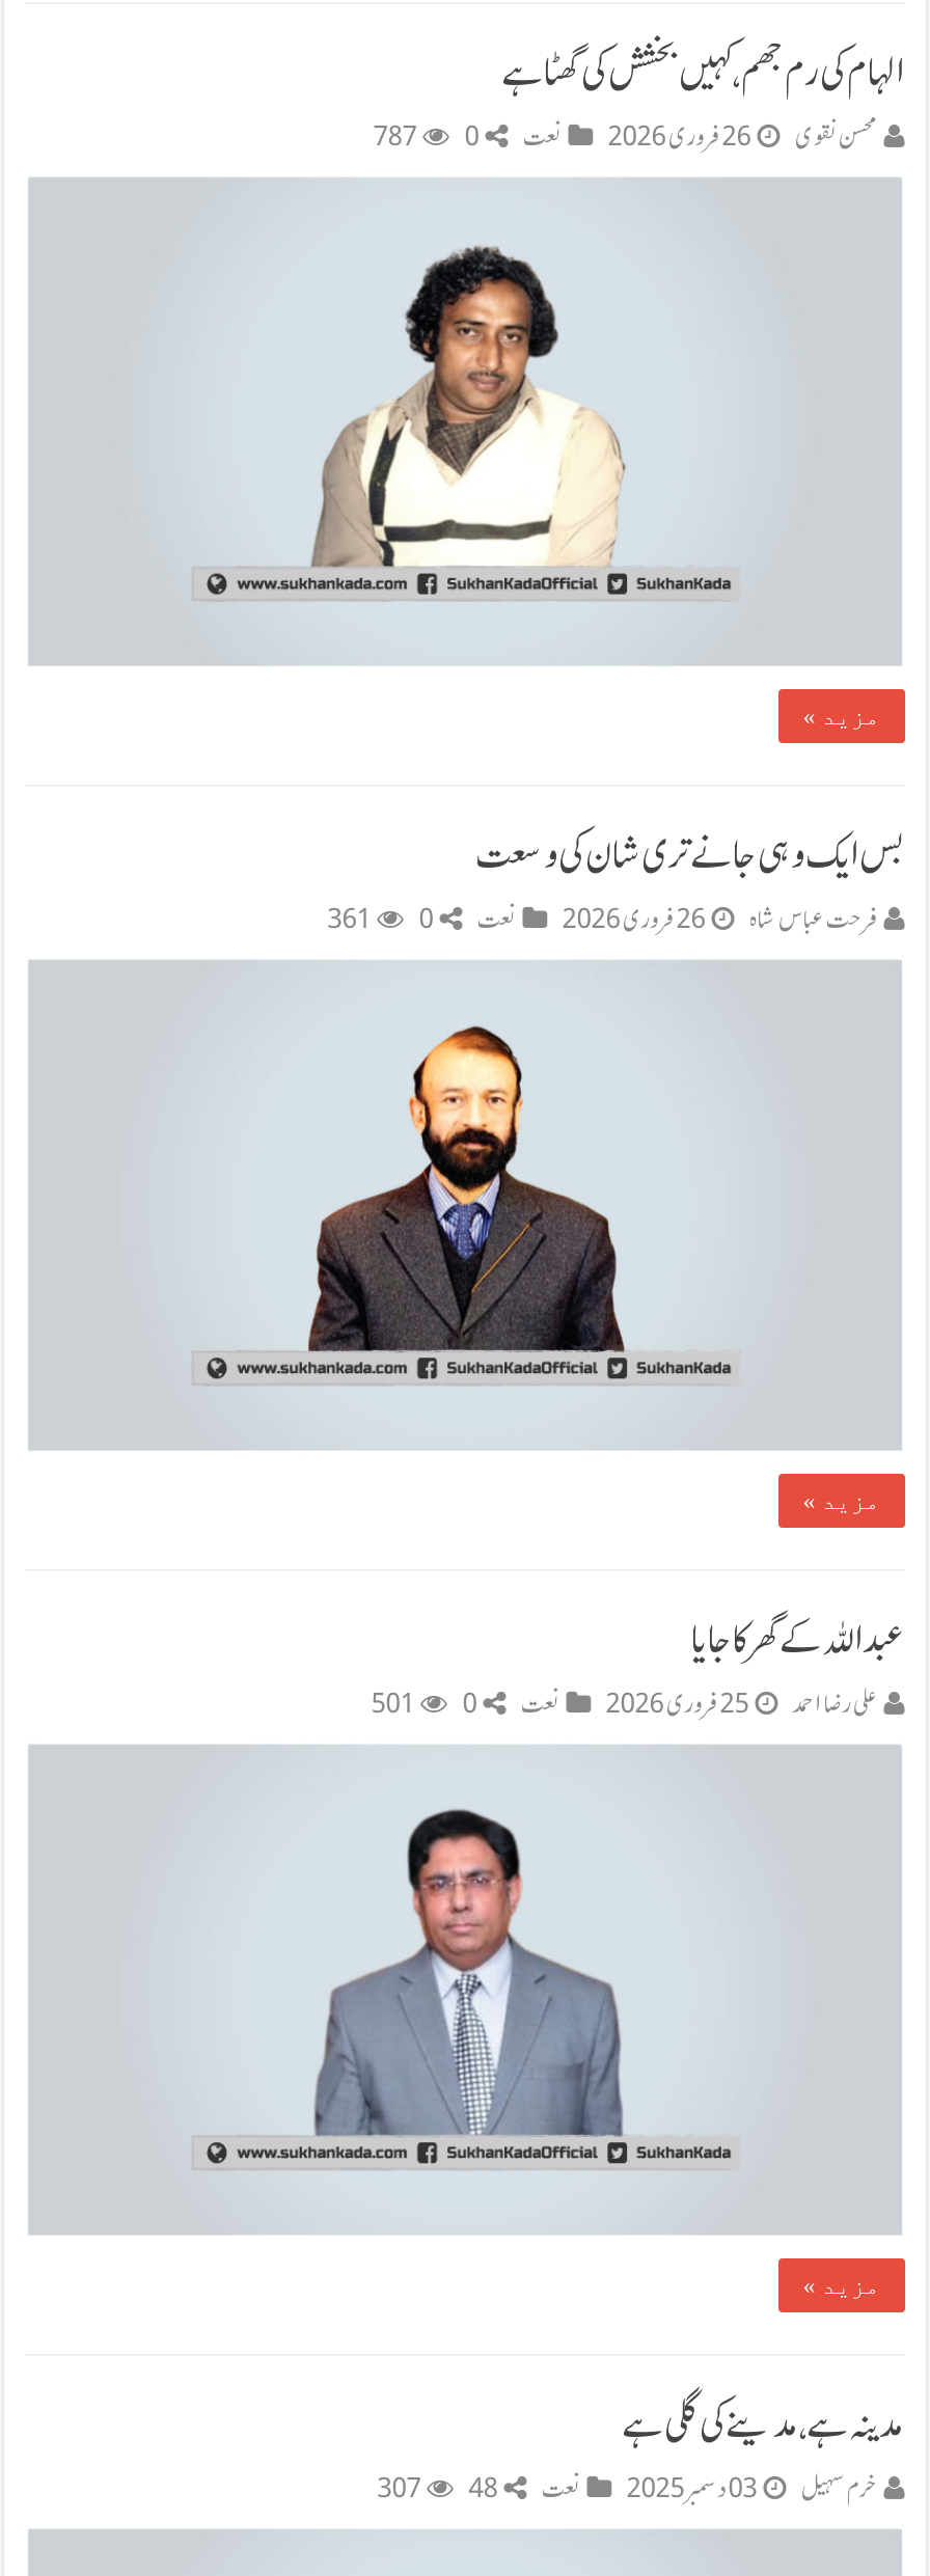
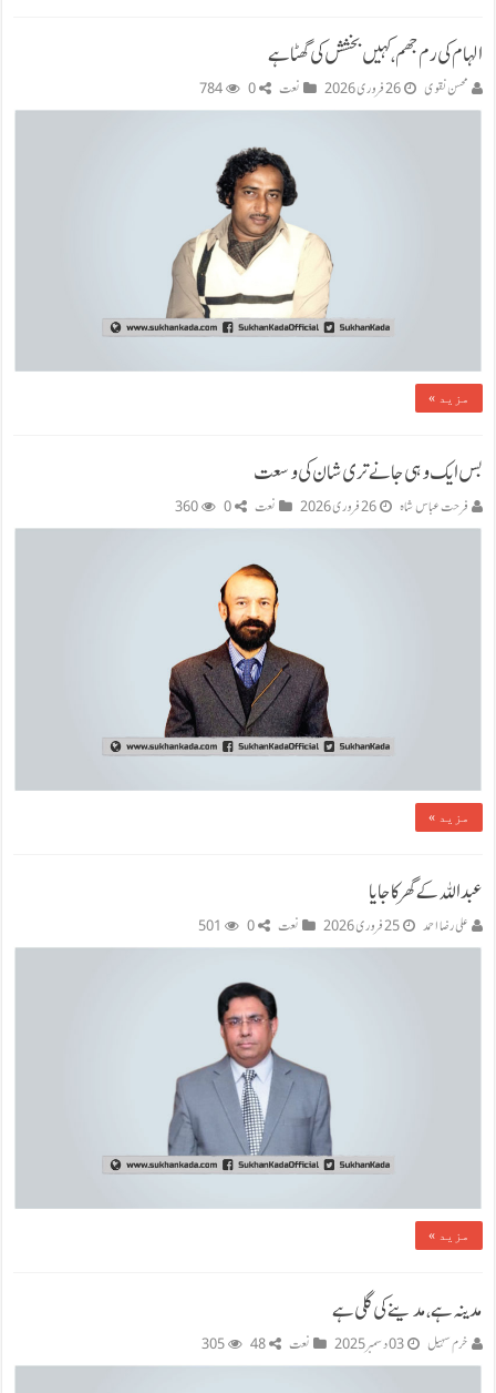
- نعت 0 787
+ نعت 0 784

- نعت 0 361
+ نعت 0 360

- نعت 48 307
+ نعت 48 305
